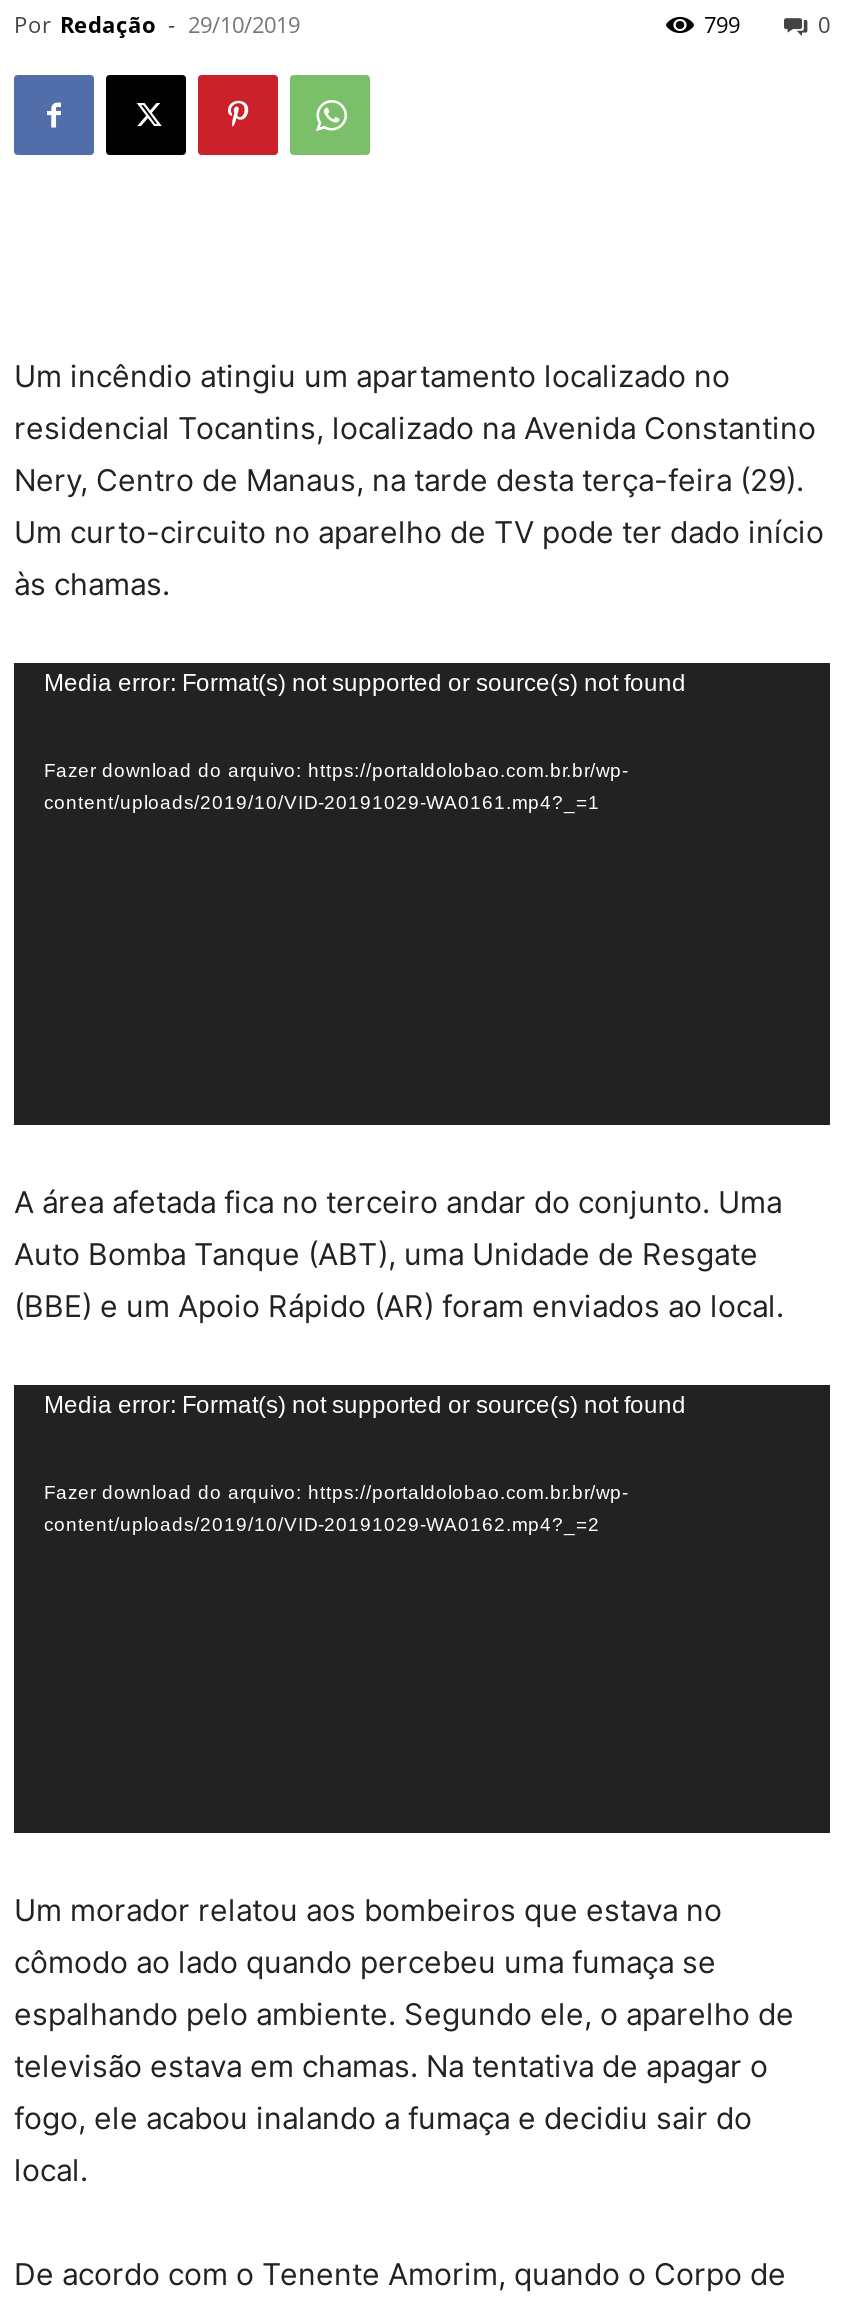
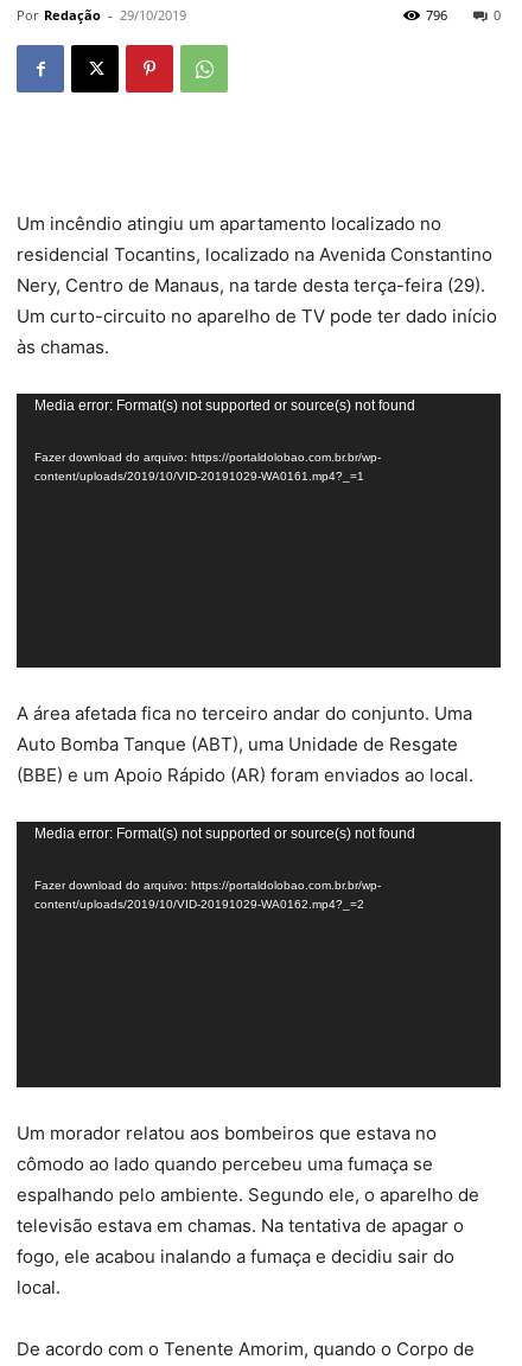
- 799
+ 796
